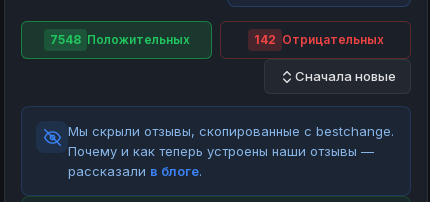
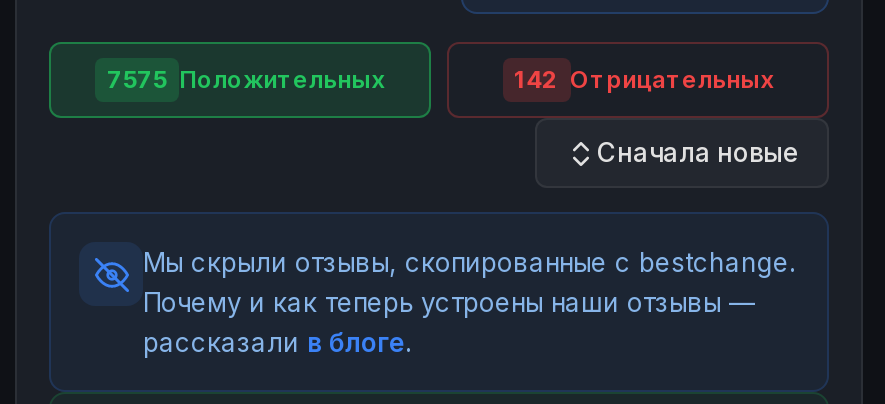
- 7548 Положительных
+ 7575 Положительных
